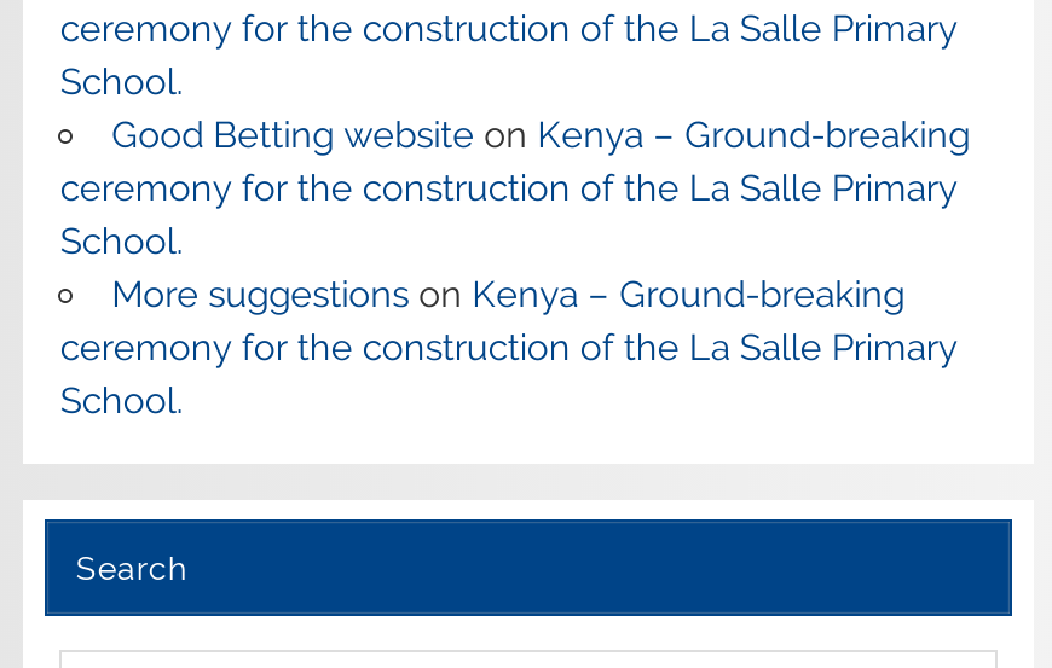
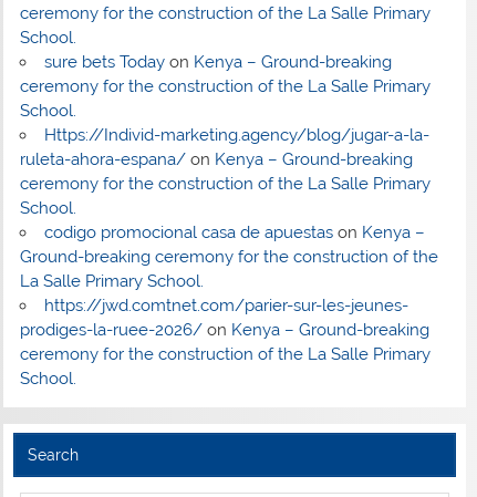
- Good Betting website on Kenya – Ground-breaking
+ sure bets Today on Kenya – Ground-breaking

- More suggestions on Kenya – Ground-breaking
+ Https://Individ-marketing.agency/blog/jugar-a-la-
+ ruleta-ahora-espana/ on Kenya – Ground-breaking
+ ceremony for the construction of the La Salle Primary
+ School.
+ codigo promocional casa de apuestas on Kenya –
+ Ground-breaking ceremony for the construction of the
+ La Salle Primary School.
+ https://jwd.comtnet.com/parier-sur-les-jeunes-
+ prodiges-la-ruee-2026/ on Kenya – Ground-breaking
